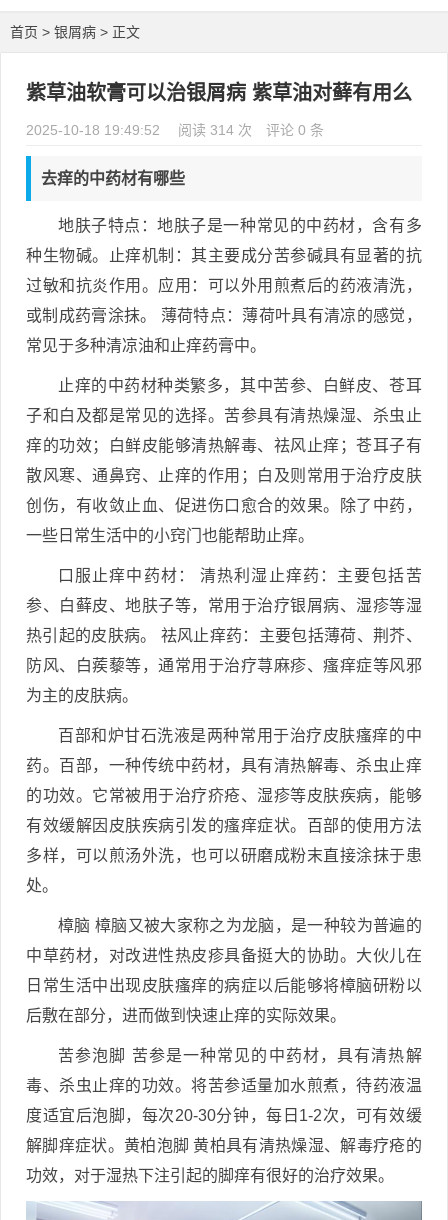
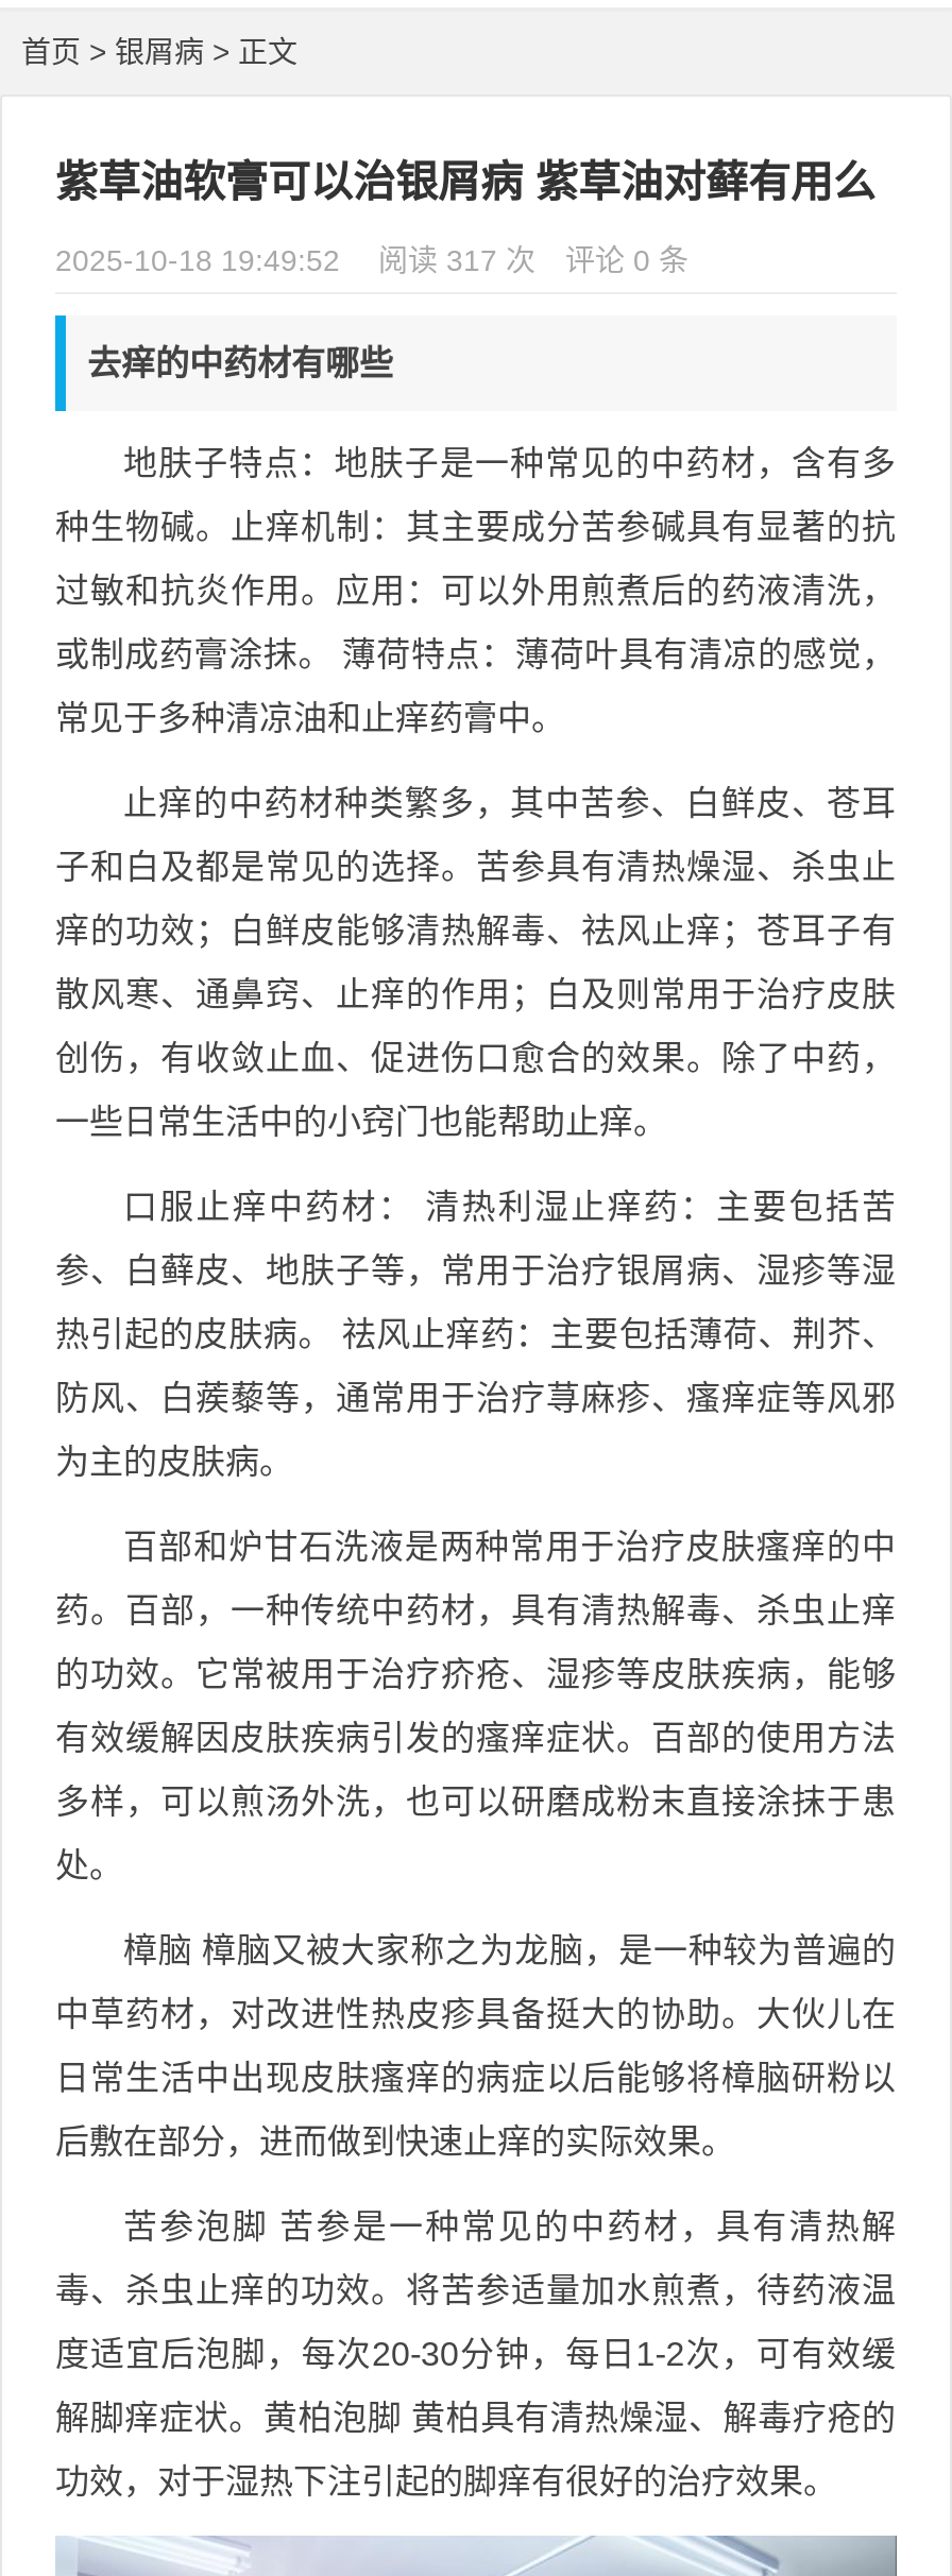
- 2025-10-18 19:49:52 阅读 314 次 评论 0 条
+ 2025-10-18 19:49:52 阅读 317 次 评论 0 条
